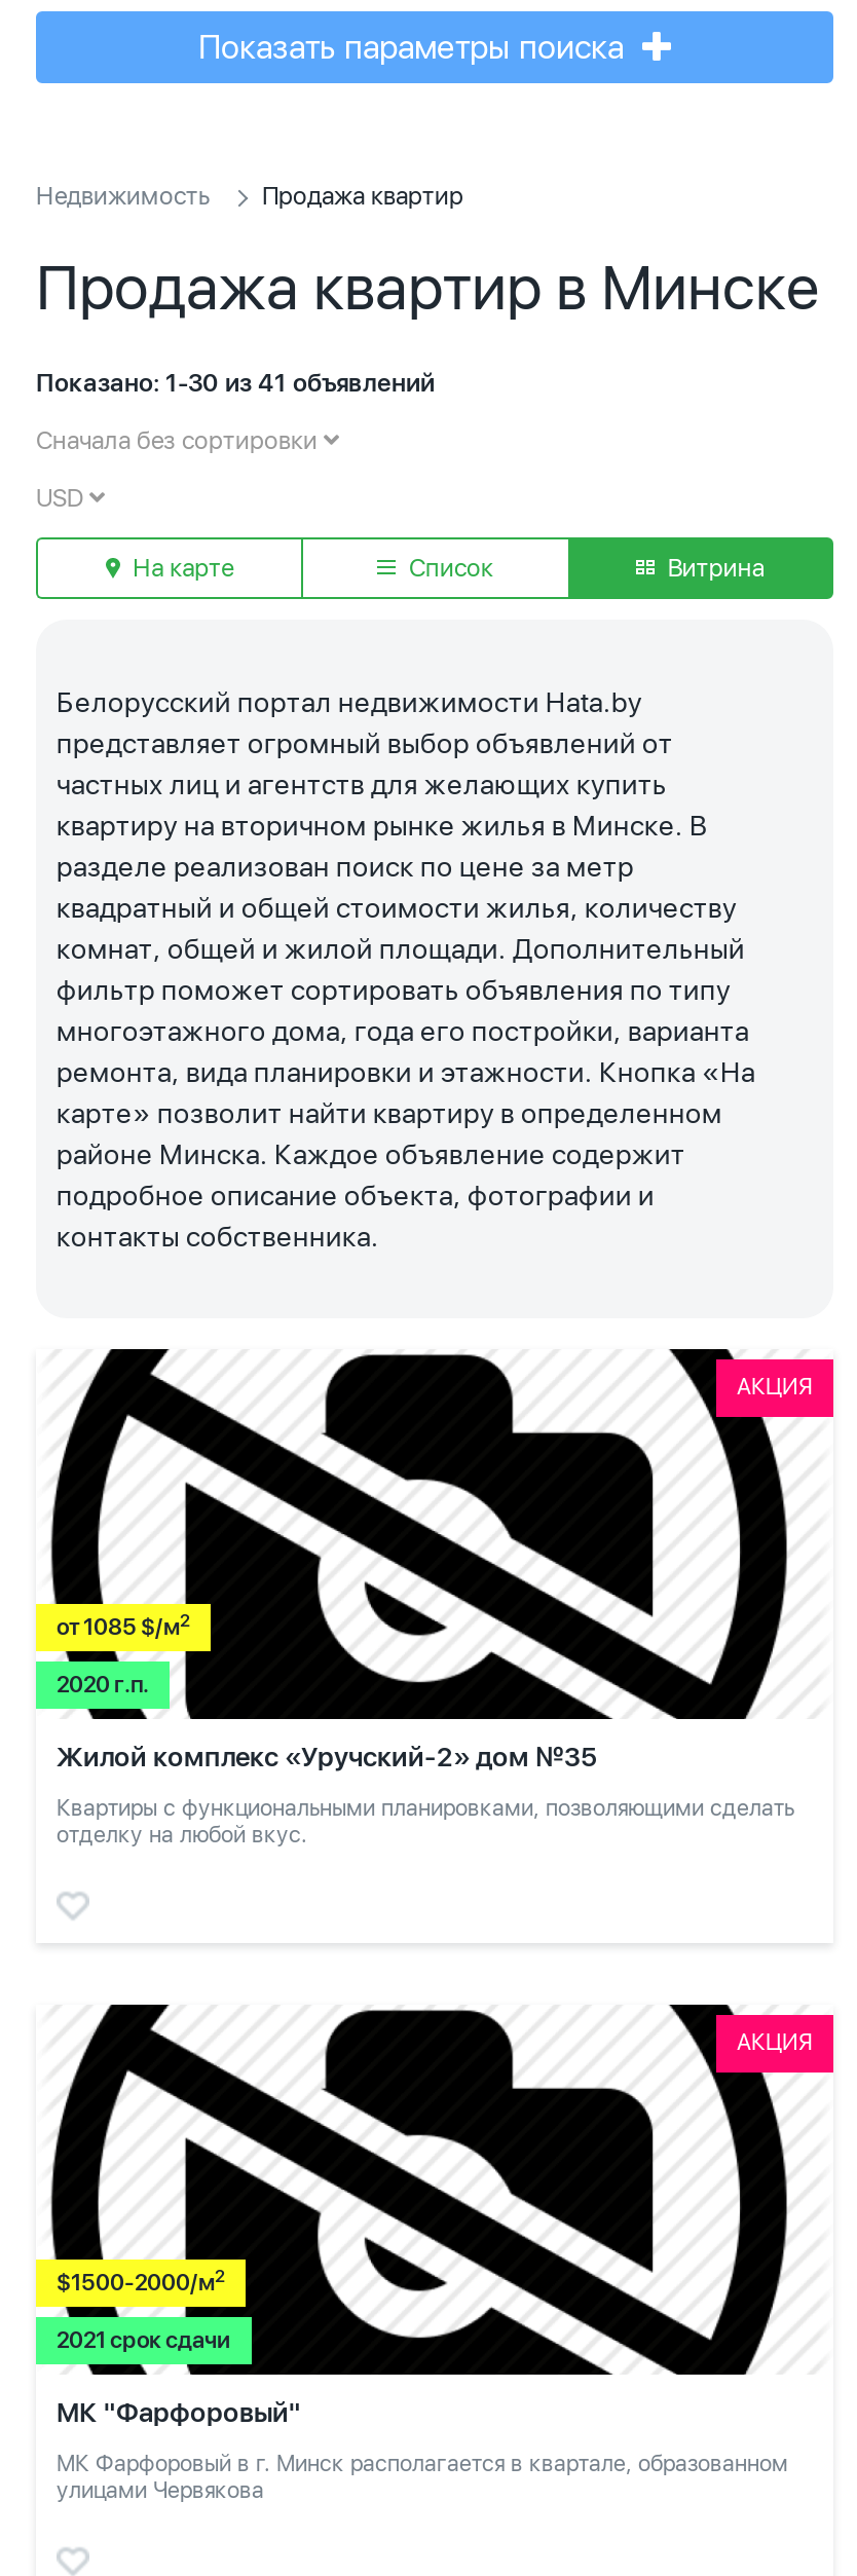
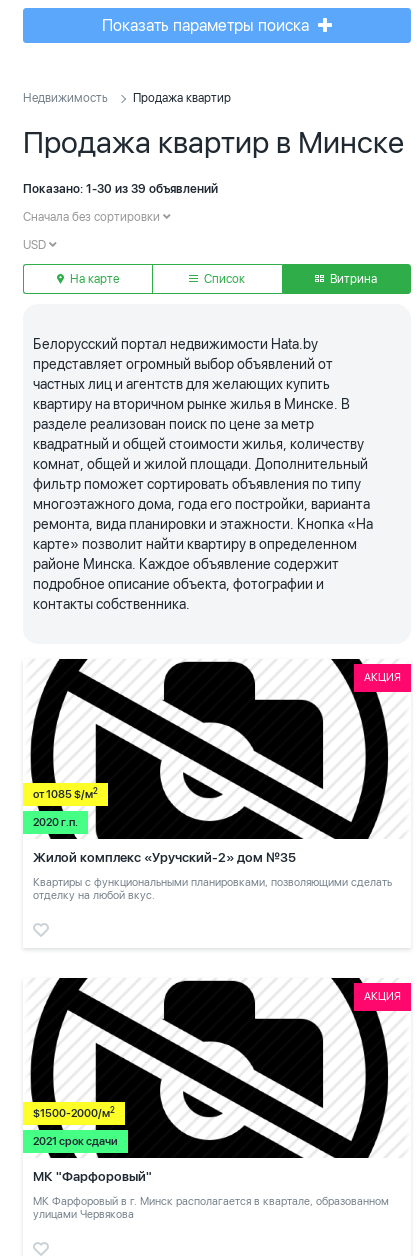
- Показано: 1-30 из 41 объявлений
+ Показано: 1-30 из 39 объявлений
